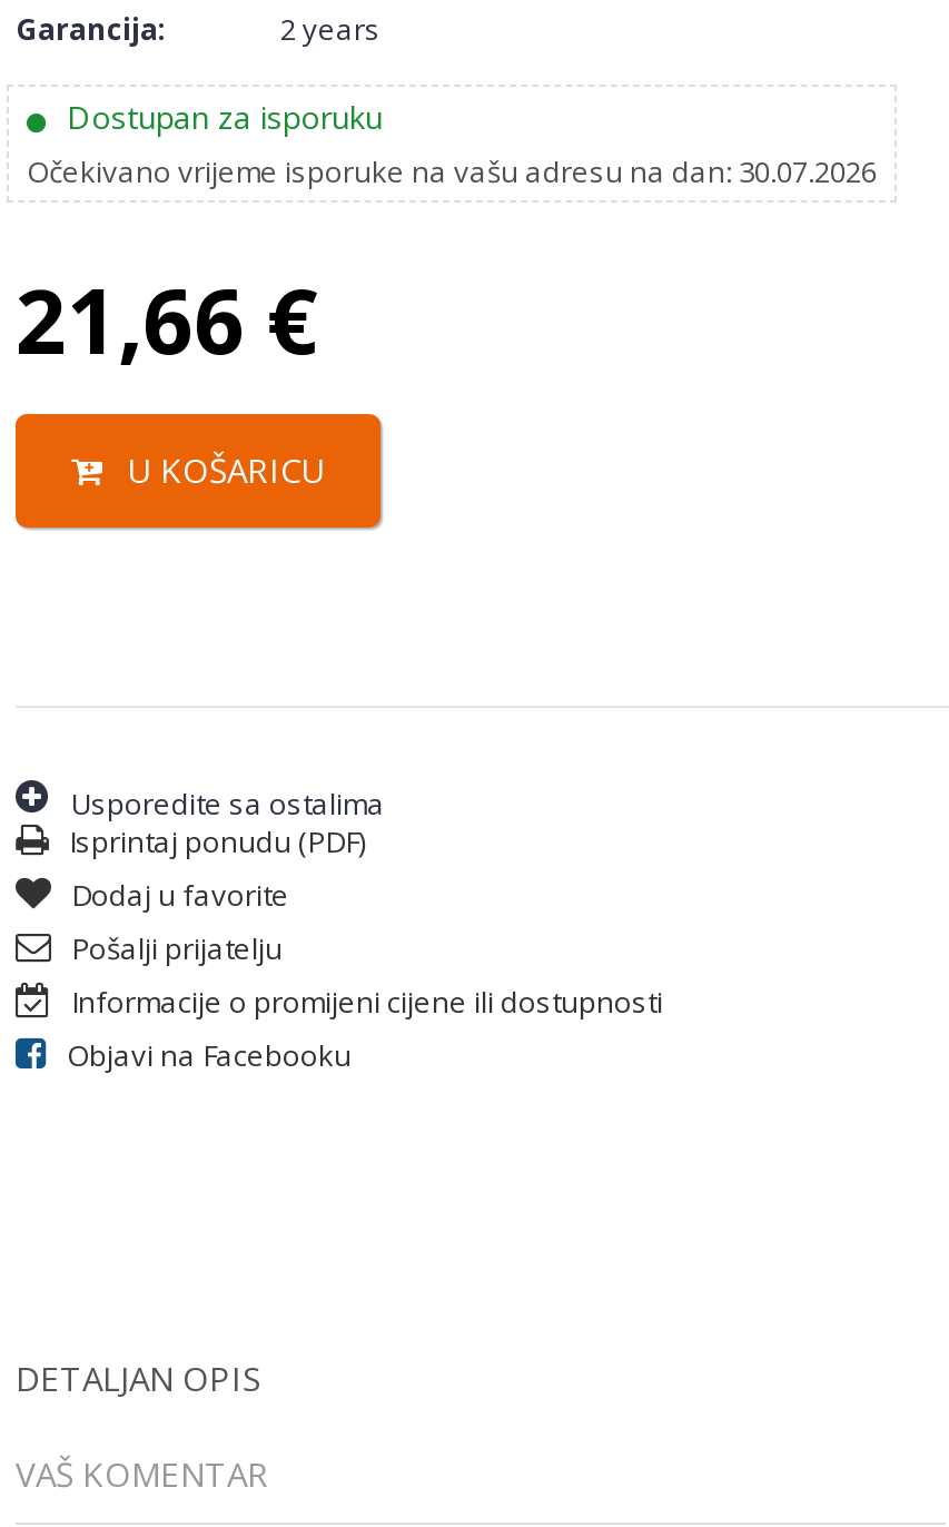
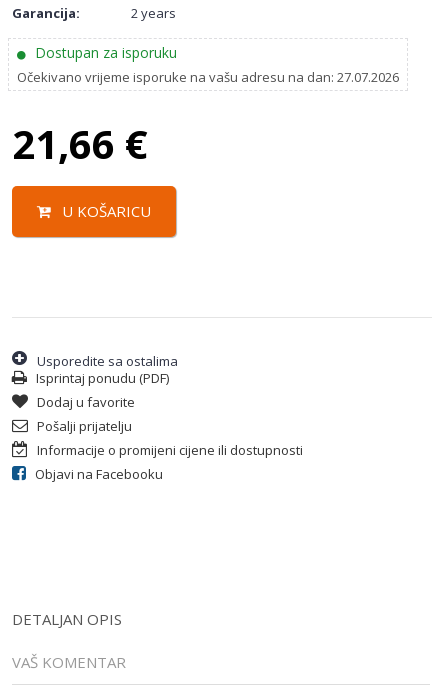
- Očekivano vrijeme isporuke na vašu adresu na dan: 30.07.2026
+ Očekivano vrijeme isporuke na vašu adresu na dan: 27.07.2026
